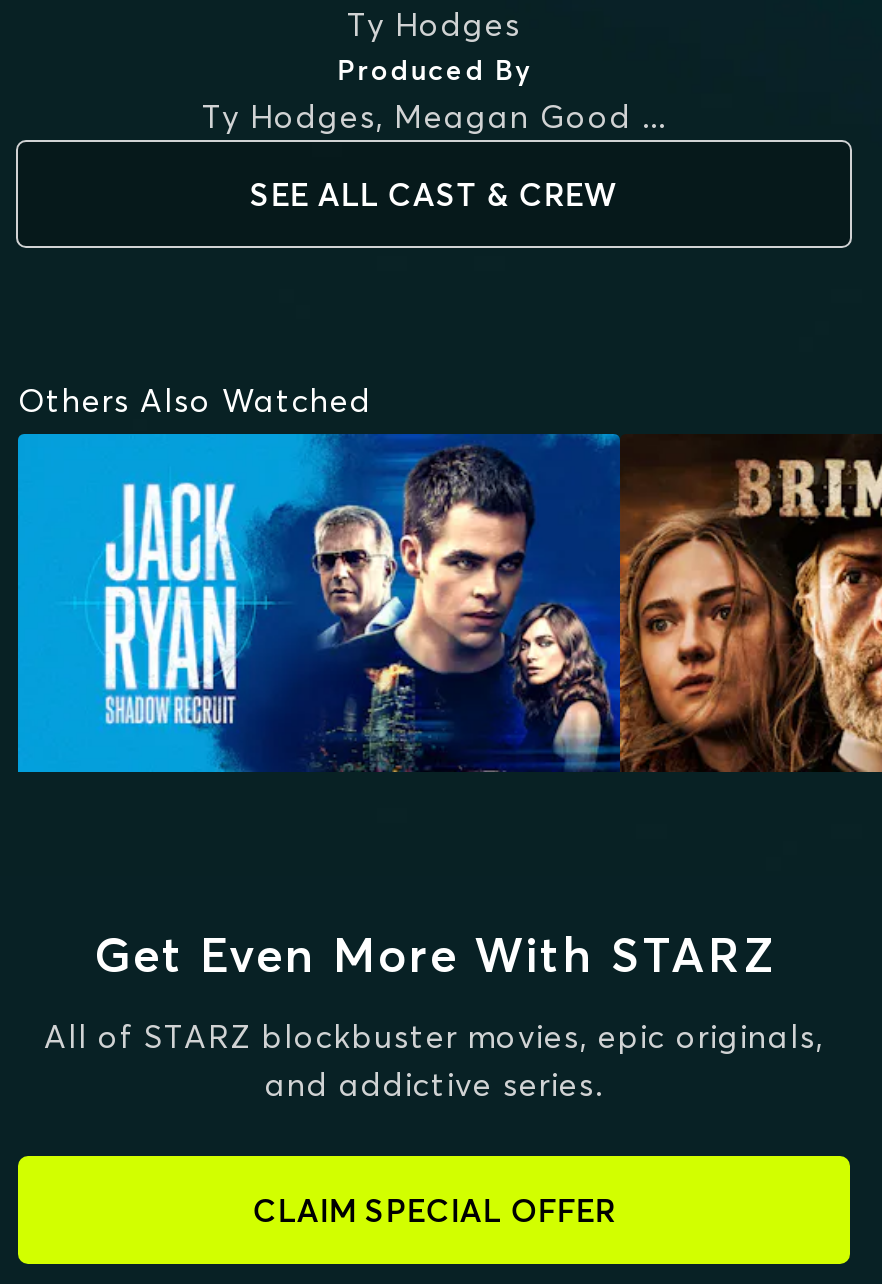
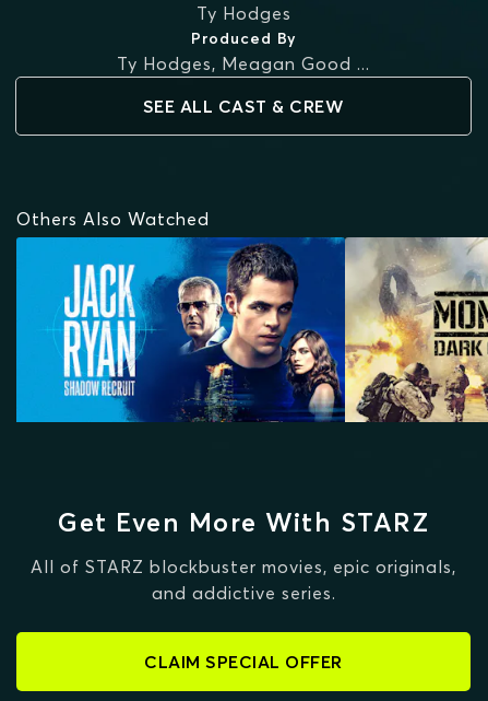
- [image]
+ [image]
